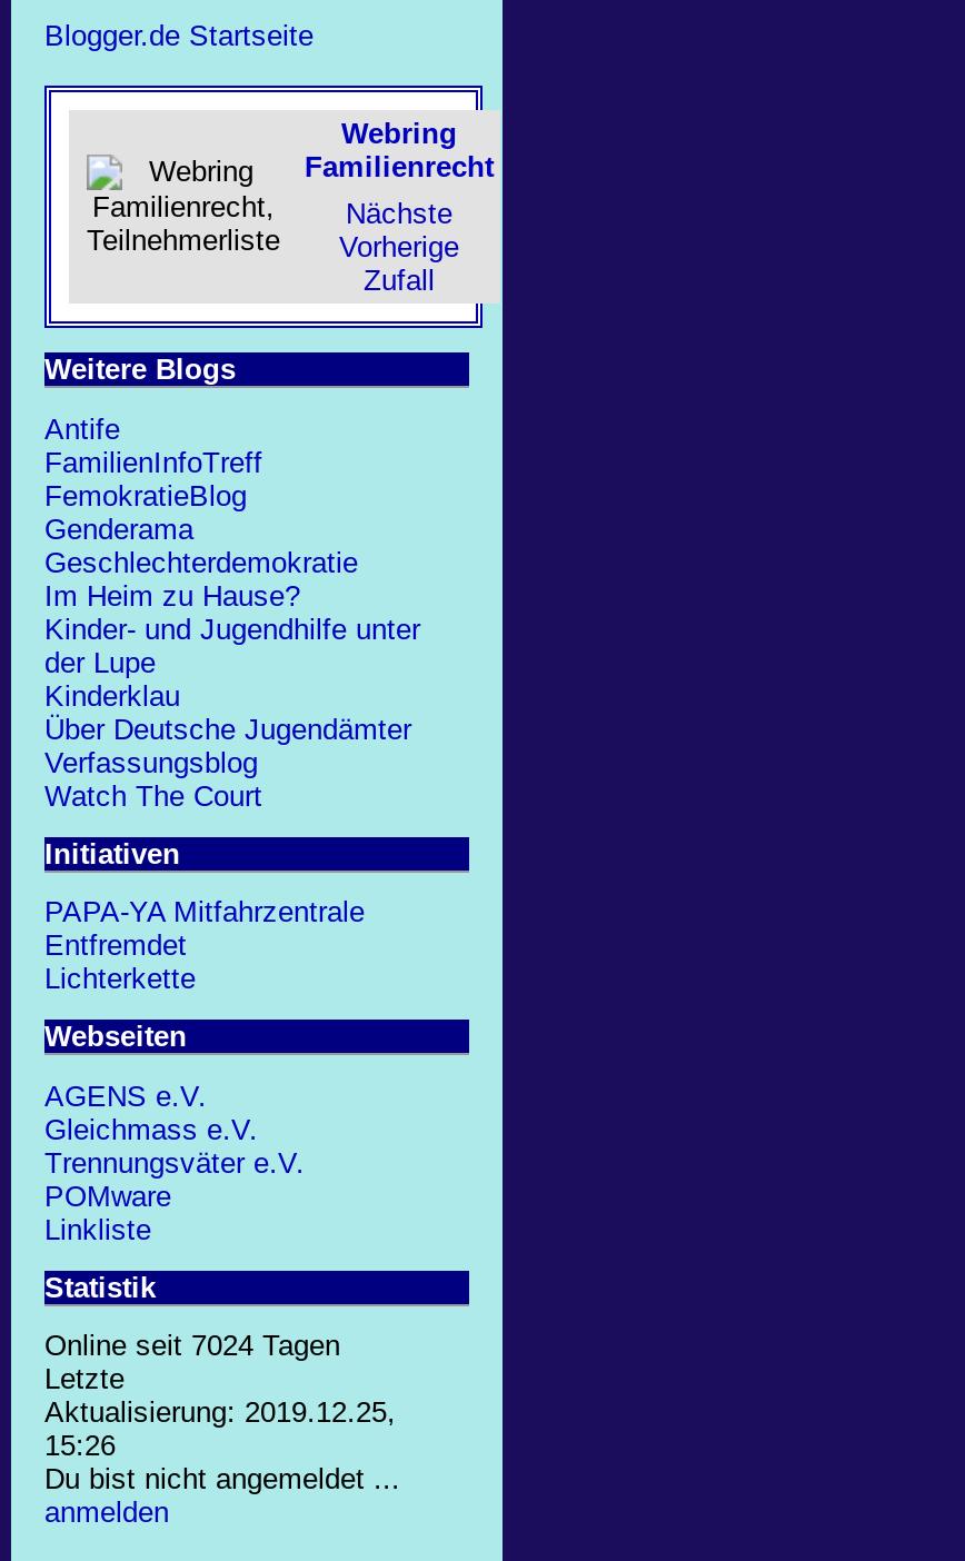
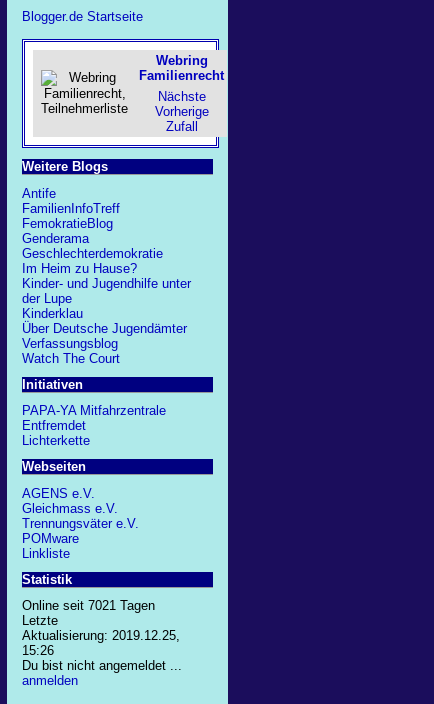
- Online seit 7024 Tagen
+ Online seit 7021 Tagen
